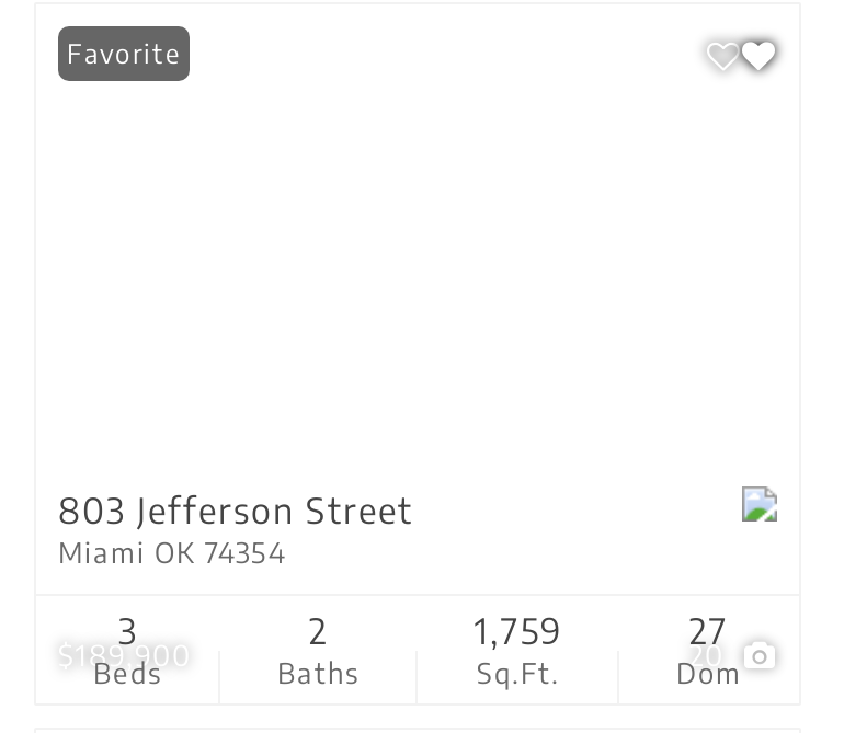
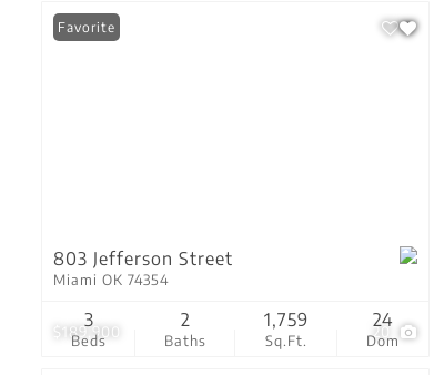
- 27
+ 24
